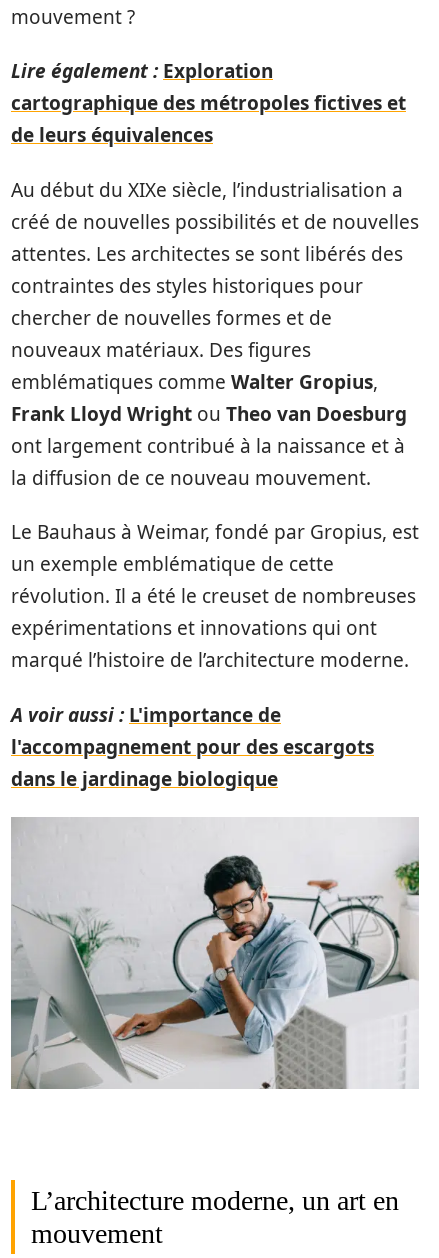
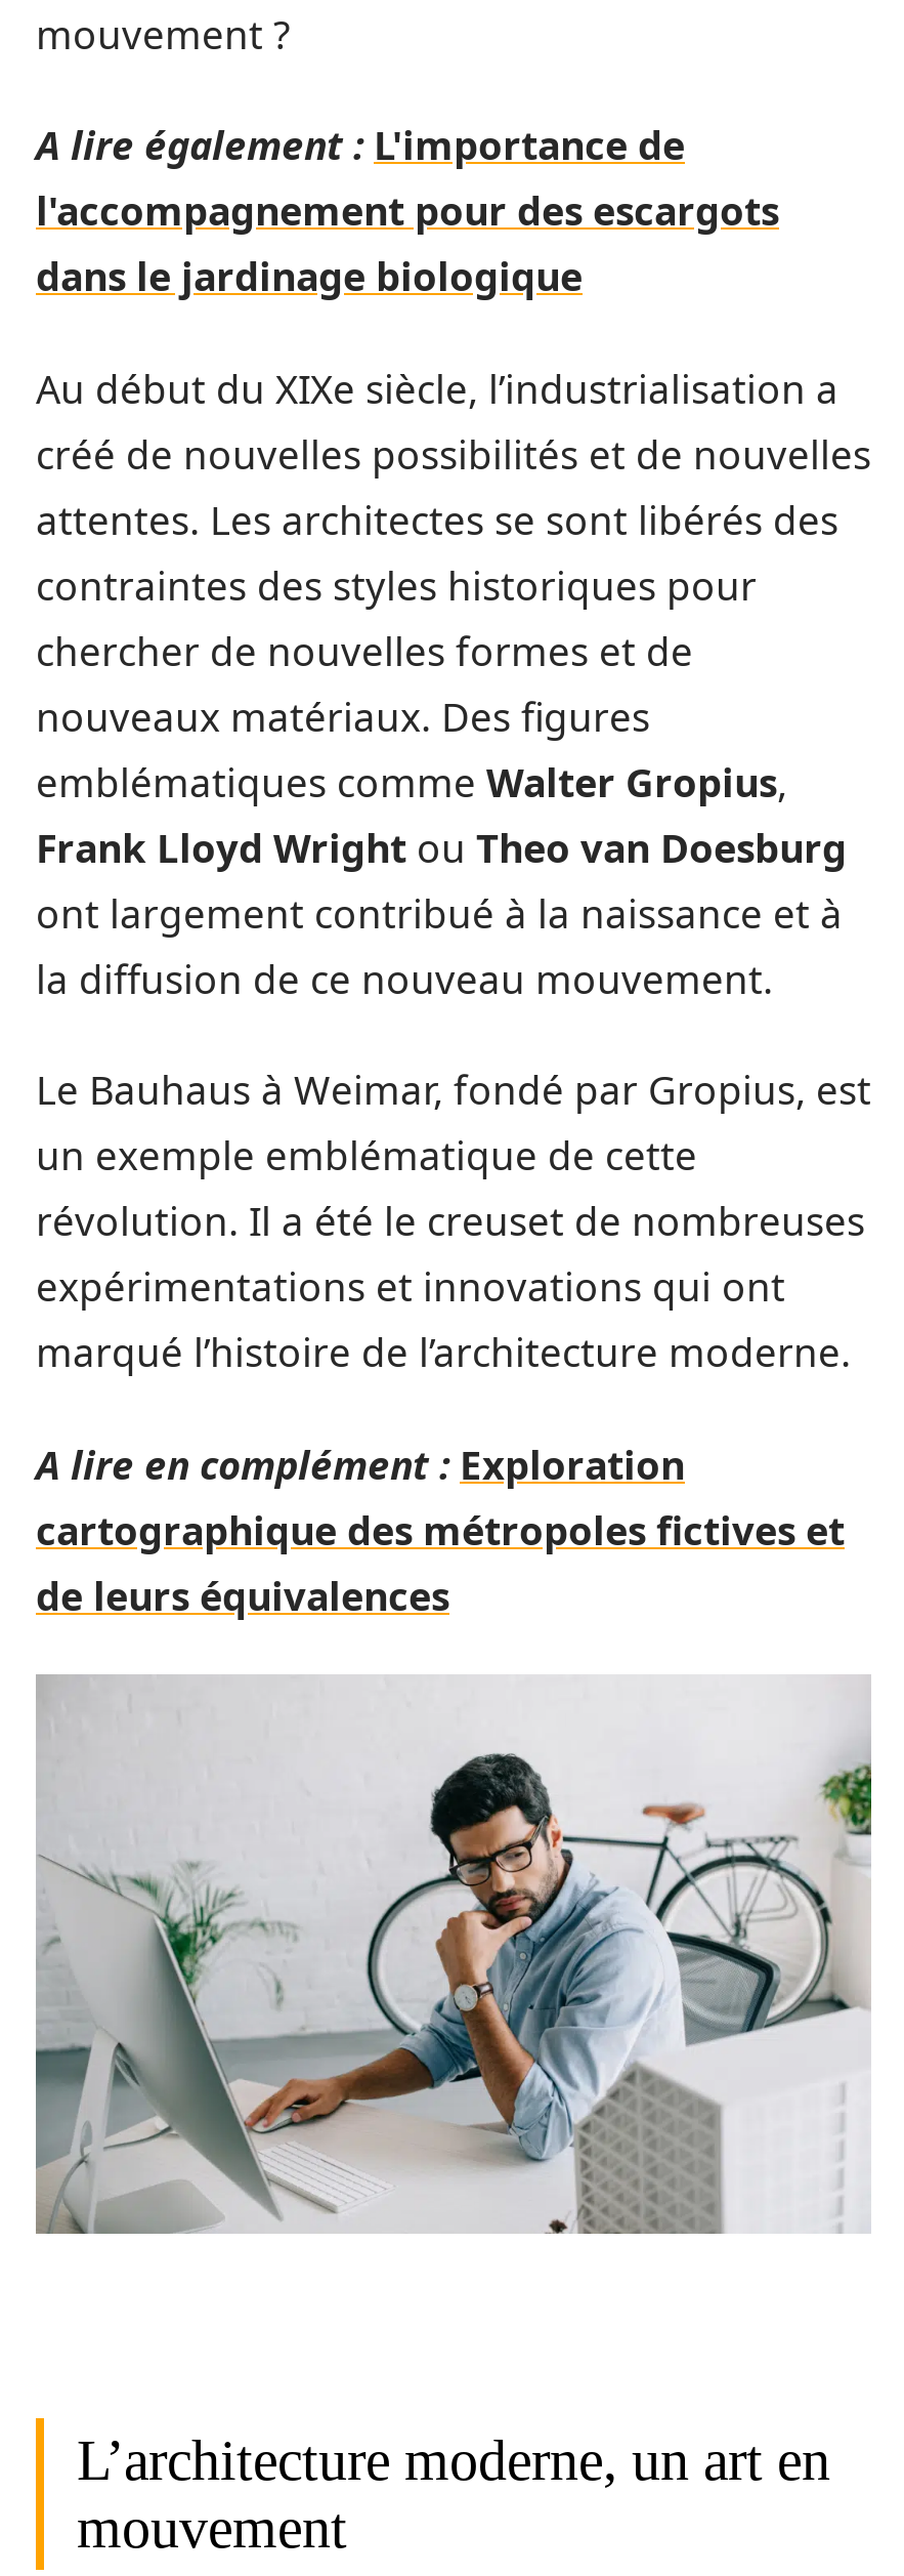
- Lire également : Exploration
+ A lire également : L'importance de

moved down: cartographique des métropoles fictives et | de leurs équivalences

- A voir aussi : L'importance de
+ A lire en complément : Exploration

moved up: l'accompagnement pour des escargots | dans le jardinage biologique
